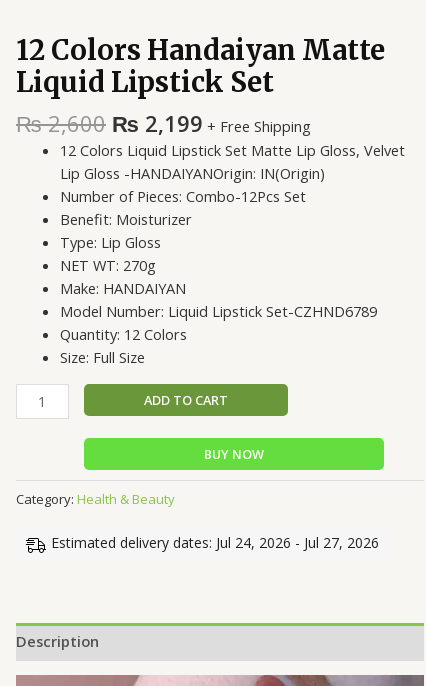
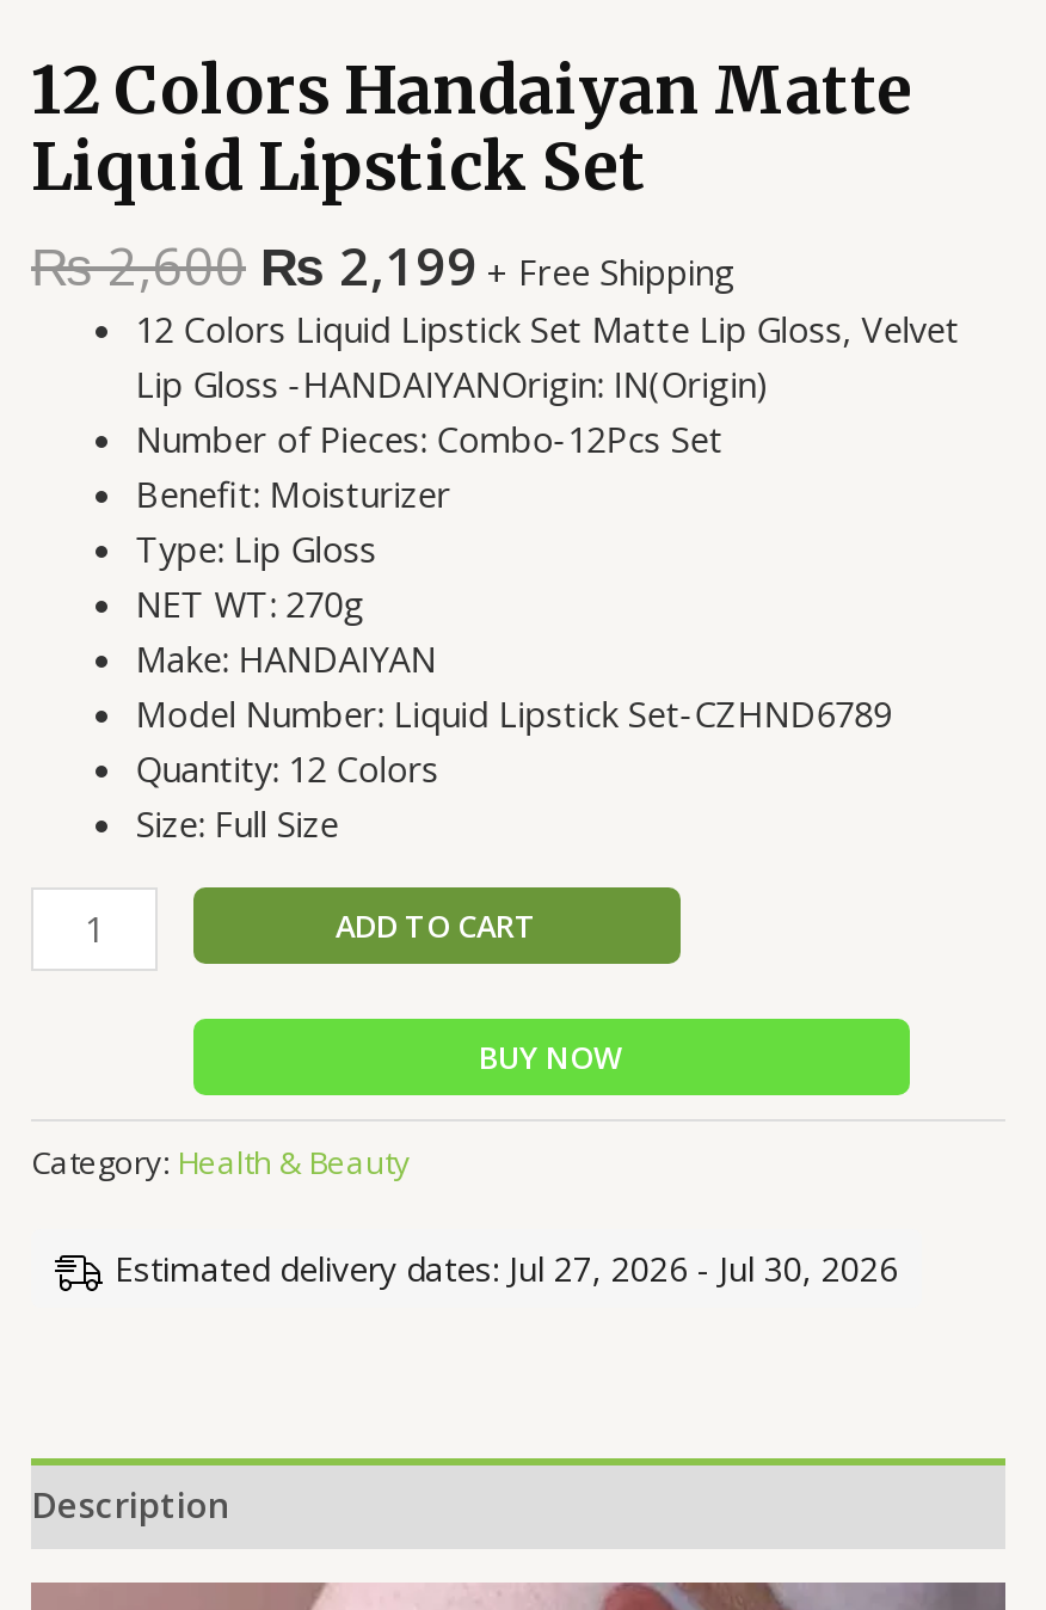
- Estimated delivery dates: Jul 24, 2026 - Jul 27, 2026
+ Estimated delivery dates: Jul 27, 2026 - Jul 30, 2026
